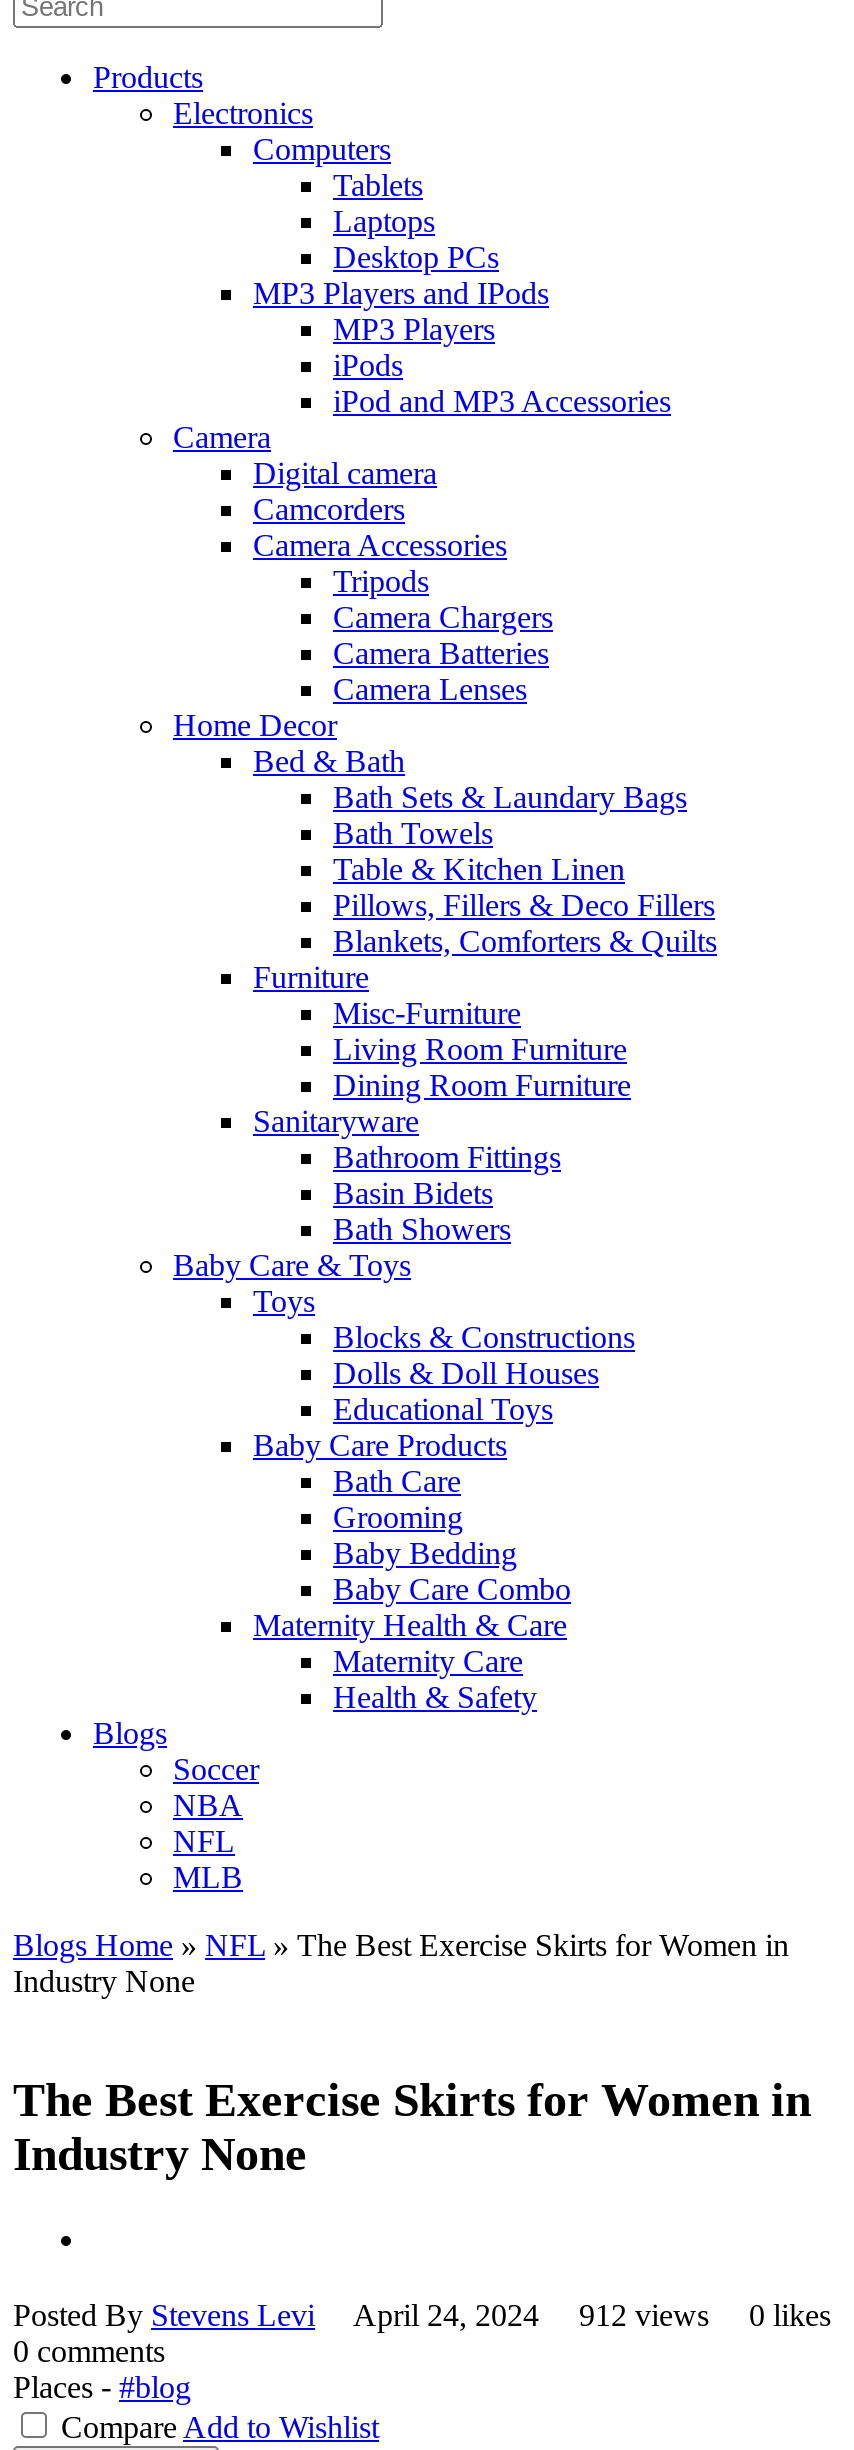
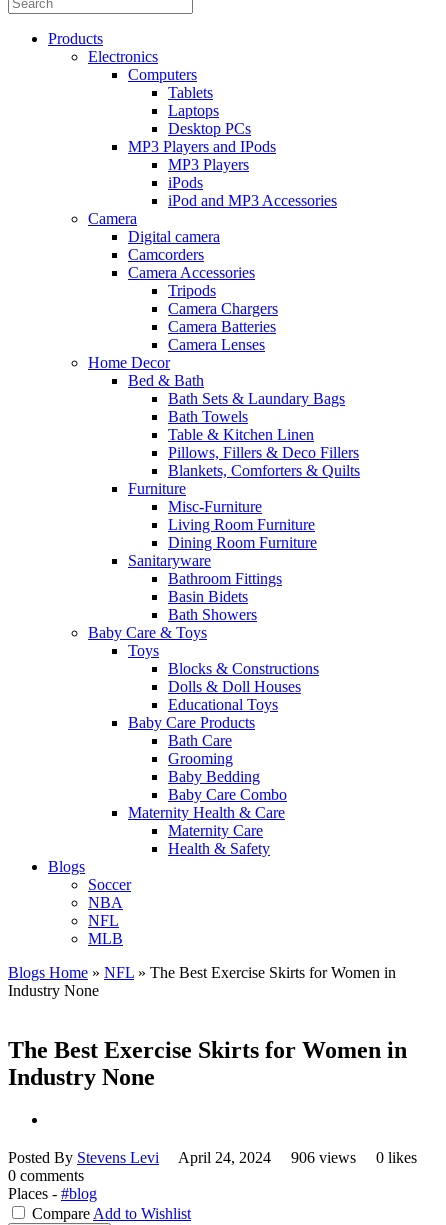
- Posted By Stevens Levi April 24, 2024 912 views 0 likes
+ Posted By Stevens Levi April 24, 2024 906 views 0 likes
